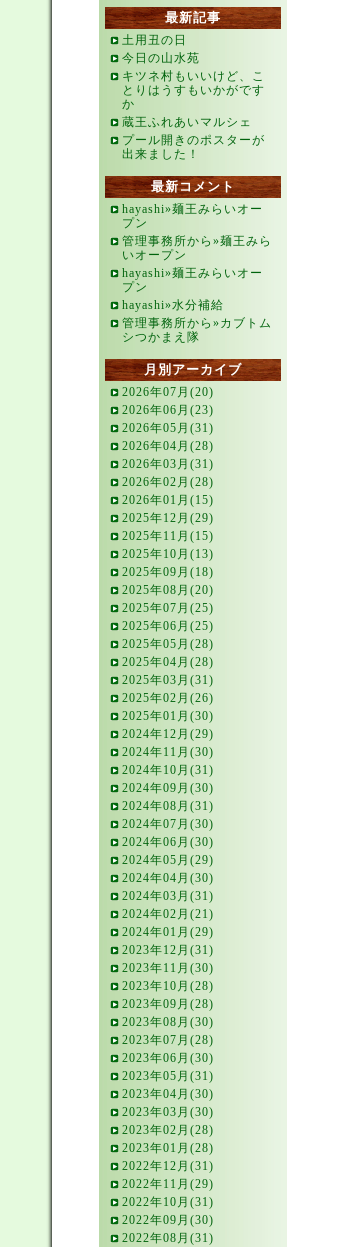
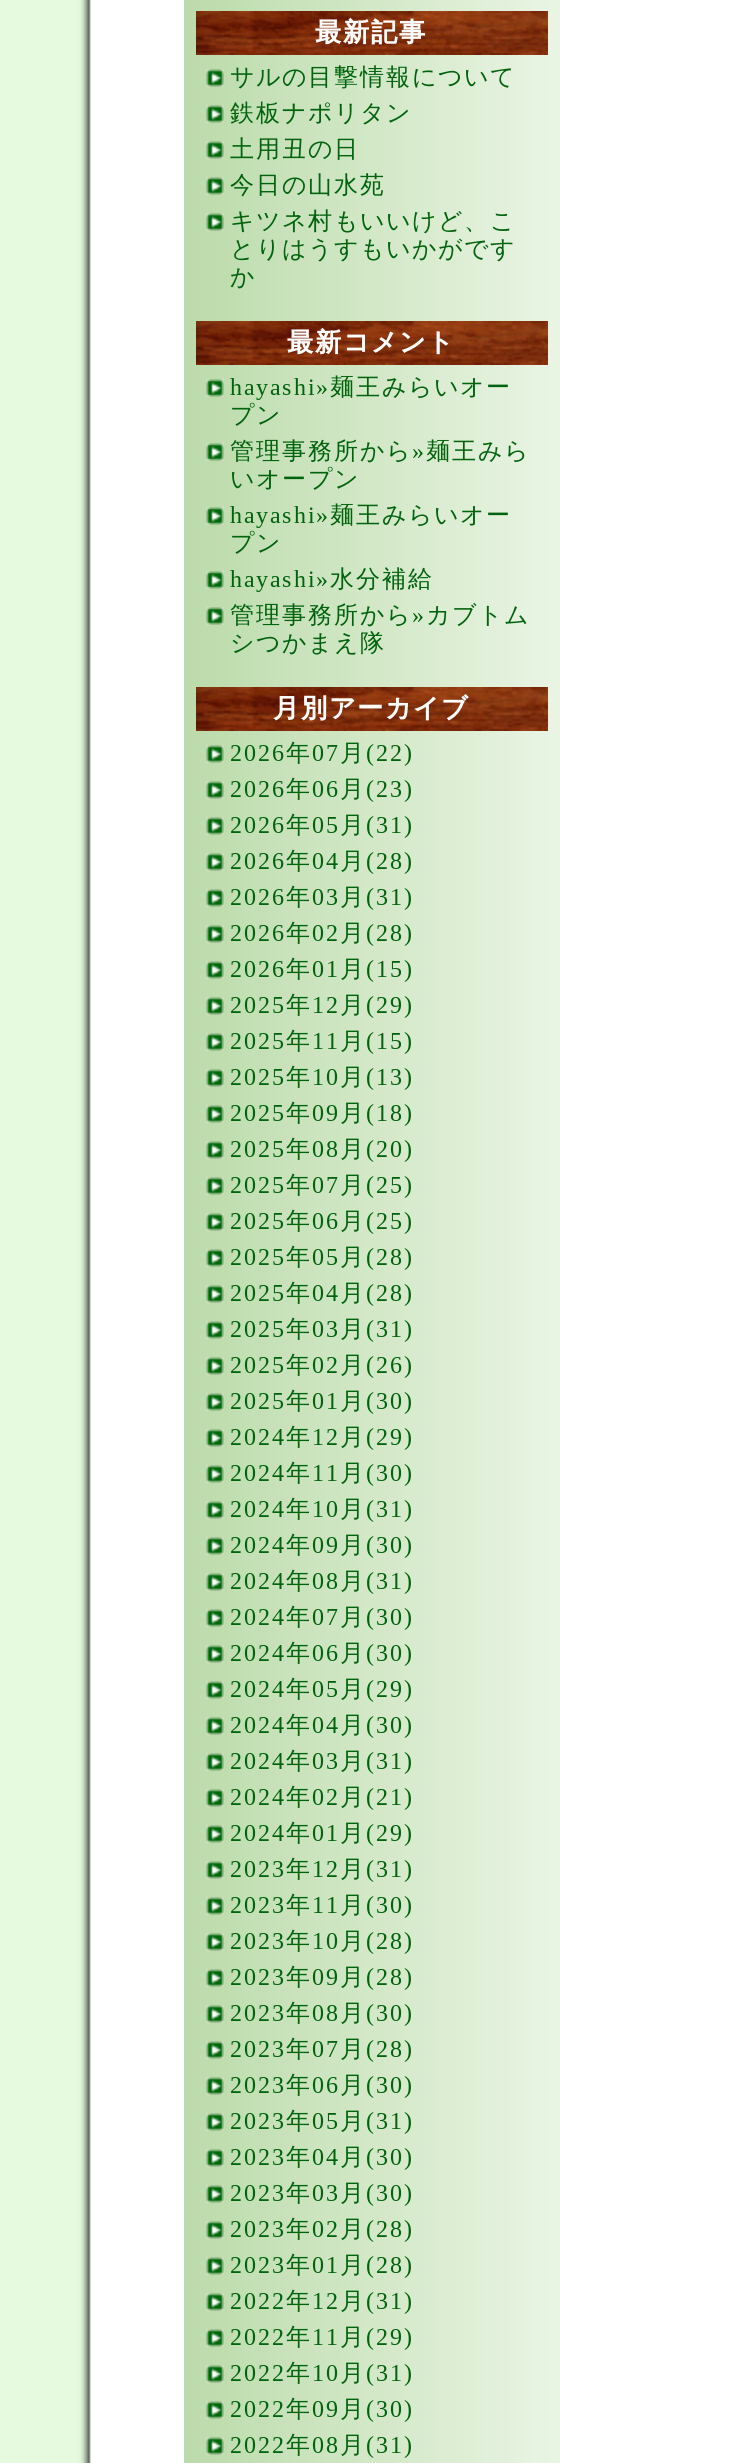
+ サルの目撃情報について
+ 鉄板ナポリタン

moved down: 土用丑の日 | 今日の山水苑 | キツネ村もいいけど、こ | とりはうすもいかがです | か

- 蔵王ふれあいマルシェ
- プール開きのポスターが
- 出来ました！

- 2026年07月(20)
+ 2026年07月(22)
